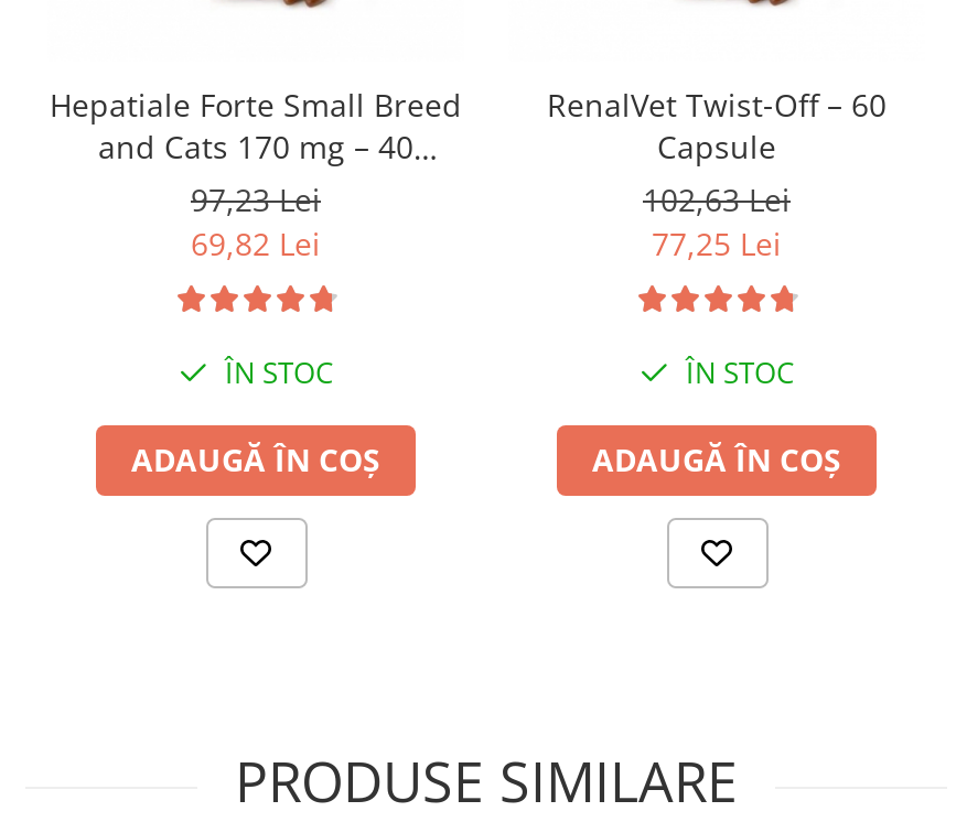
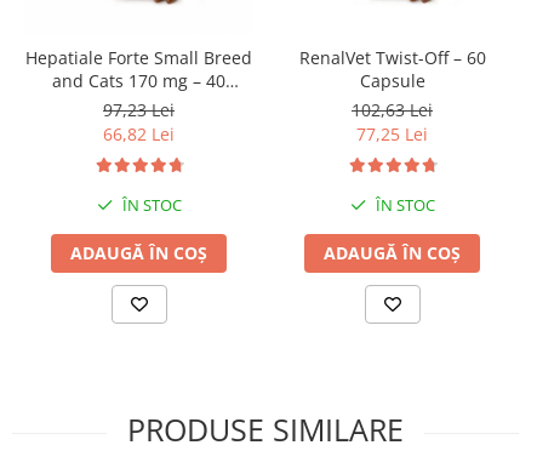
- 69,82 Lei
+ 66,82 Lei
